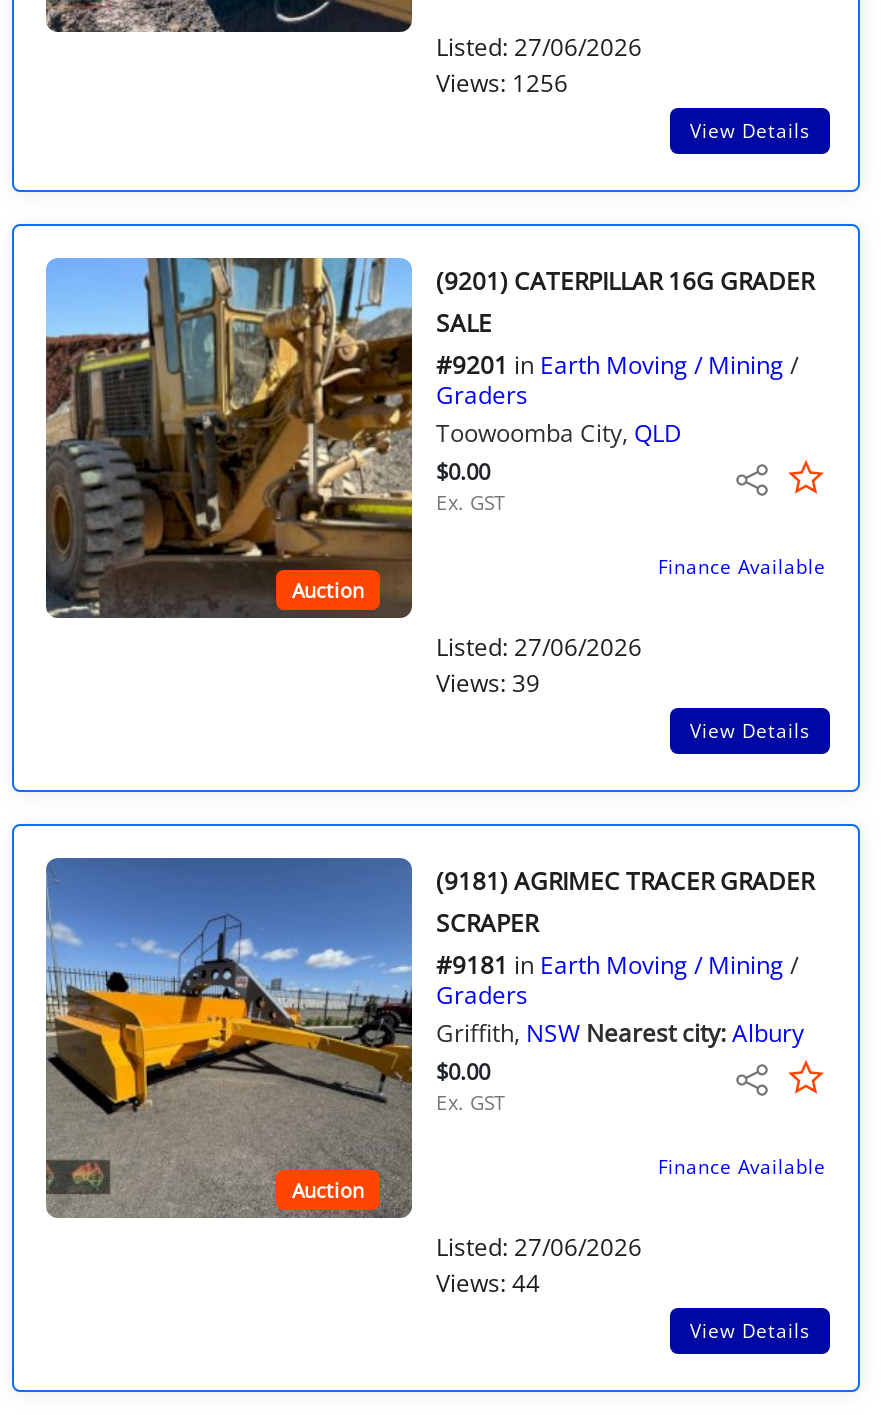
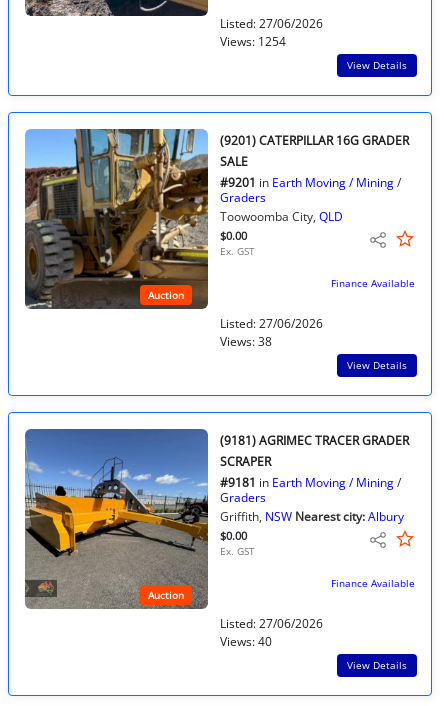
- Views: 1256
+ Views: 1254

- Views: 39
+ Views: 38

- Views: 44
+ Views: 40
